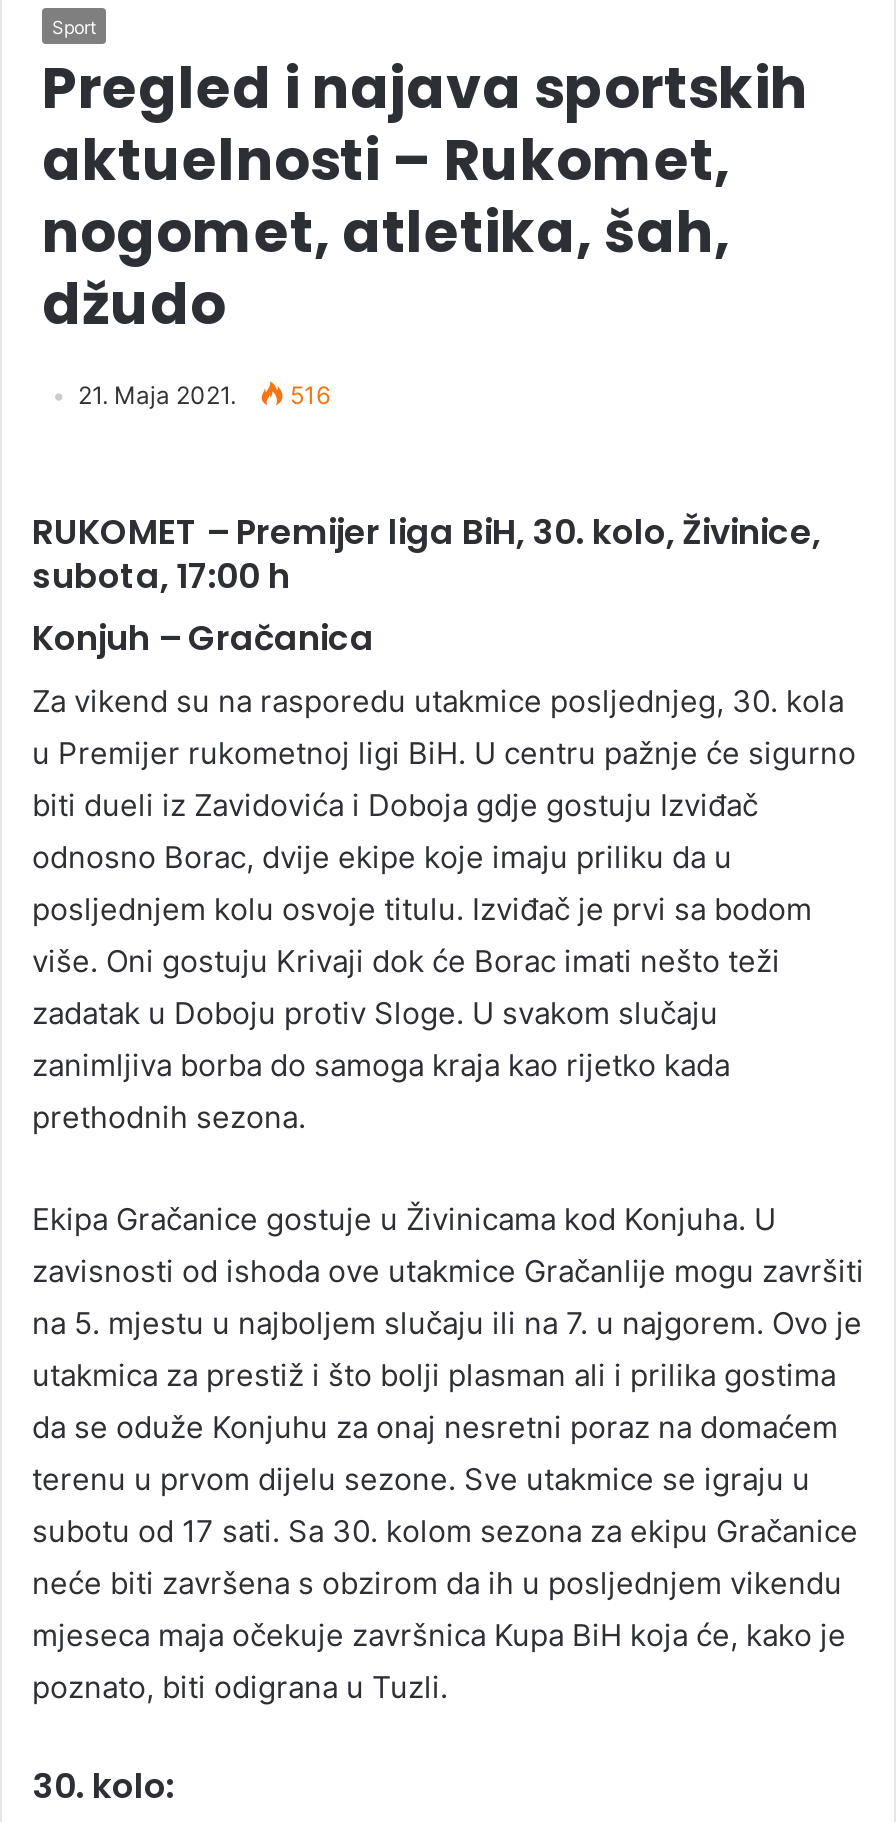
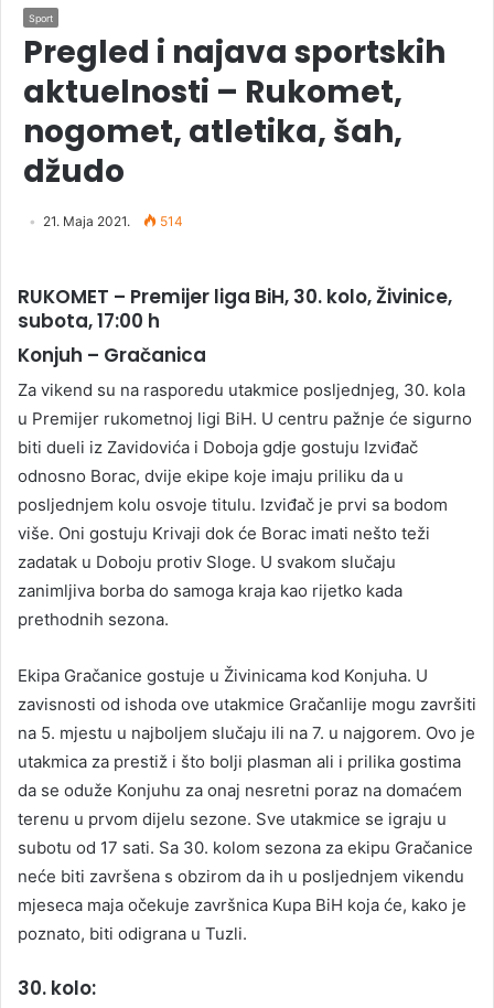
- 21. Maja 2021. 516
+ 21. Maja 2021. 514
